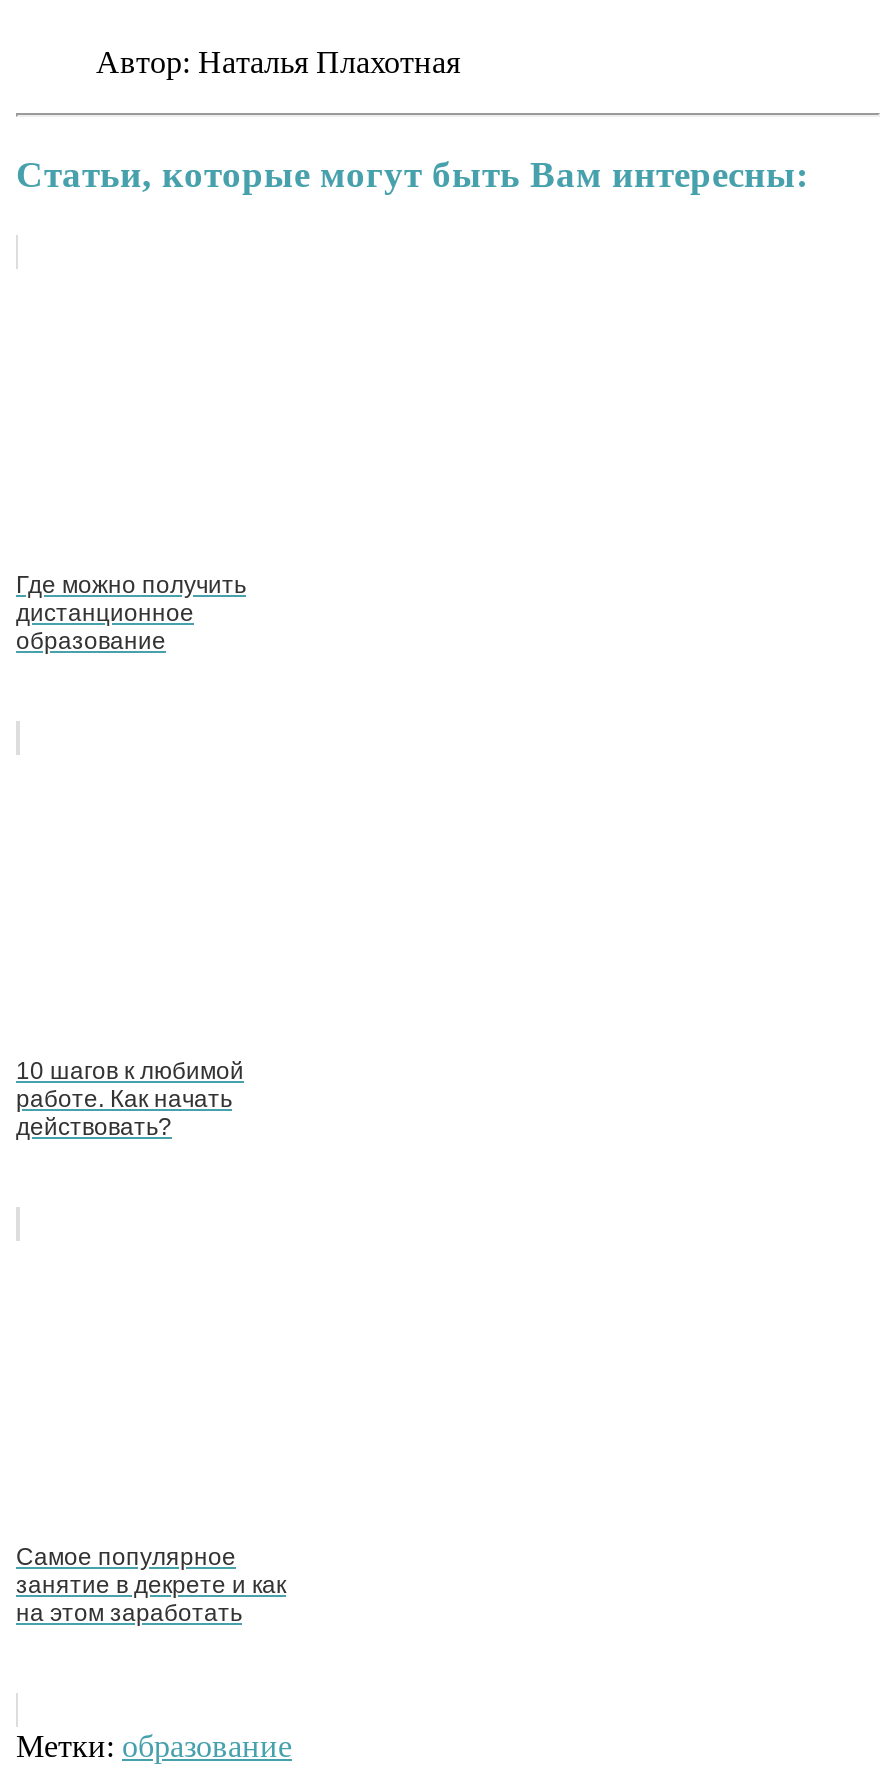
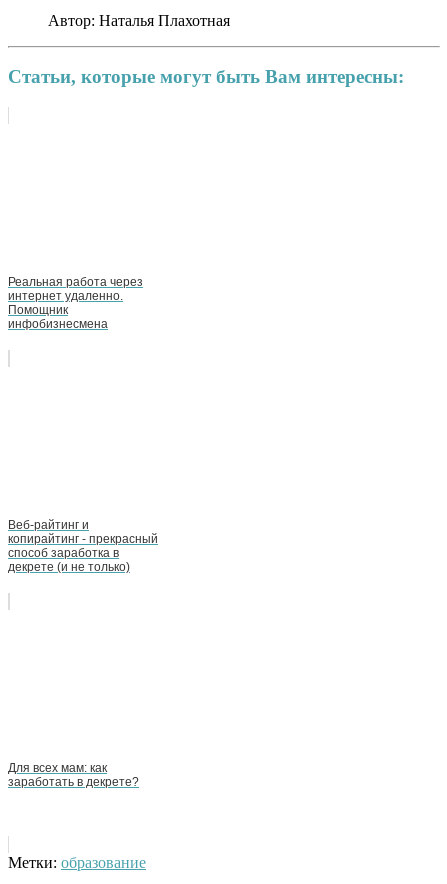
- Где можно получить
- дистанционное
- образование
+ Реальная работа через
+ интернет удаленно.
+ Помощник
+ инфобизнесмена

- 10 шагов к любимой
- работе. Как начать
- действовать?
+ Веб-райтинг и
+ копирайтинг - прекрасный
+ способ заработка в
+ декрете (и не только)

- Самое популярное
- занятие в декрете и как
- на этом заработать
+ Для всех мам: как
+ заработать в декрете?
